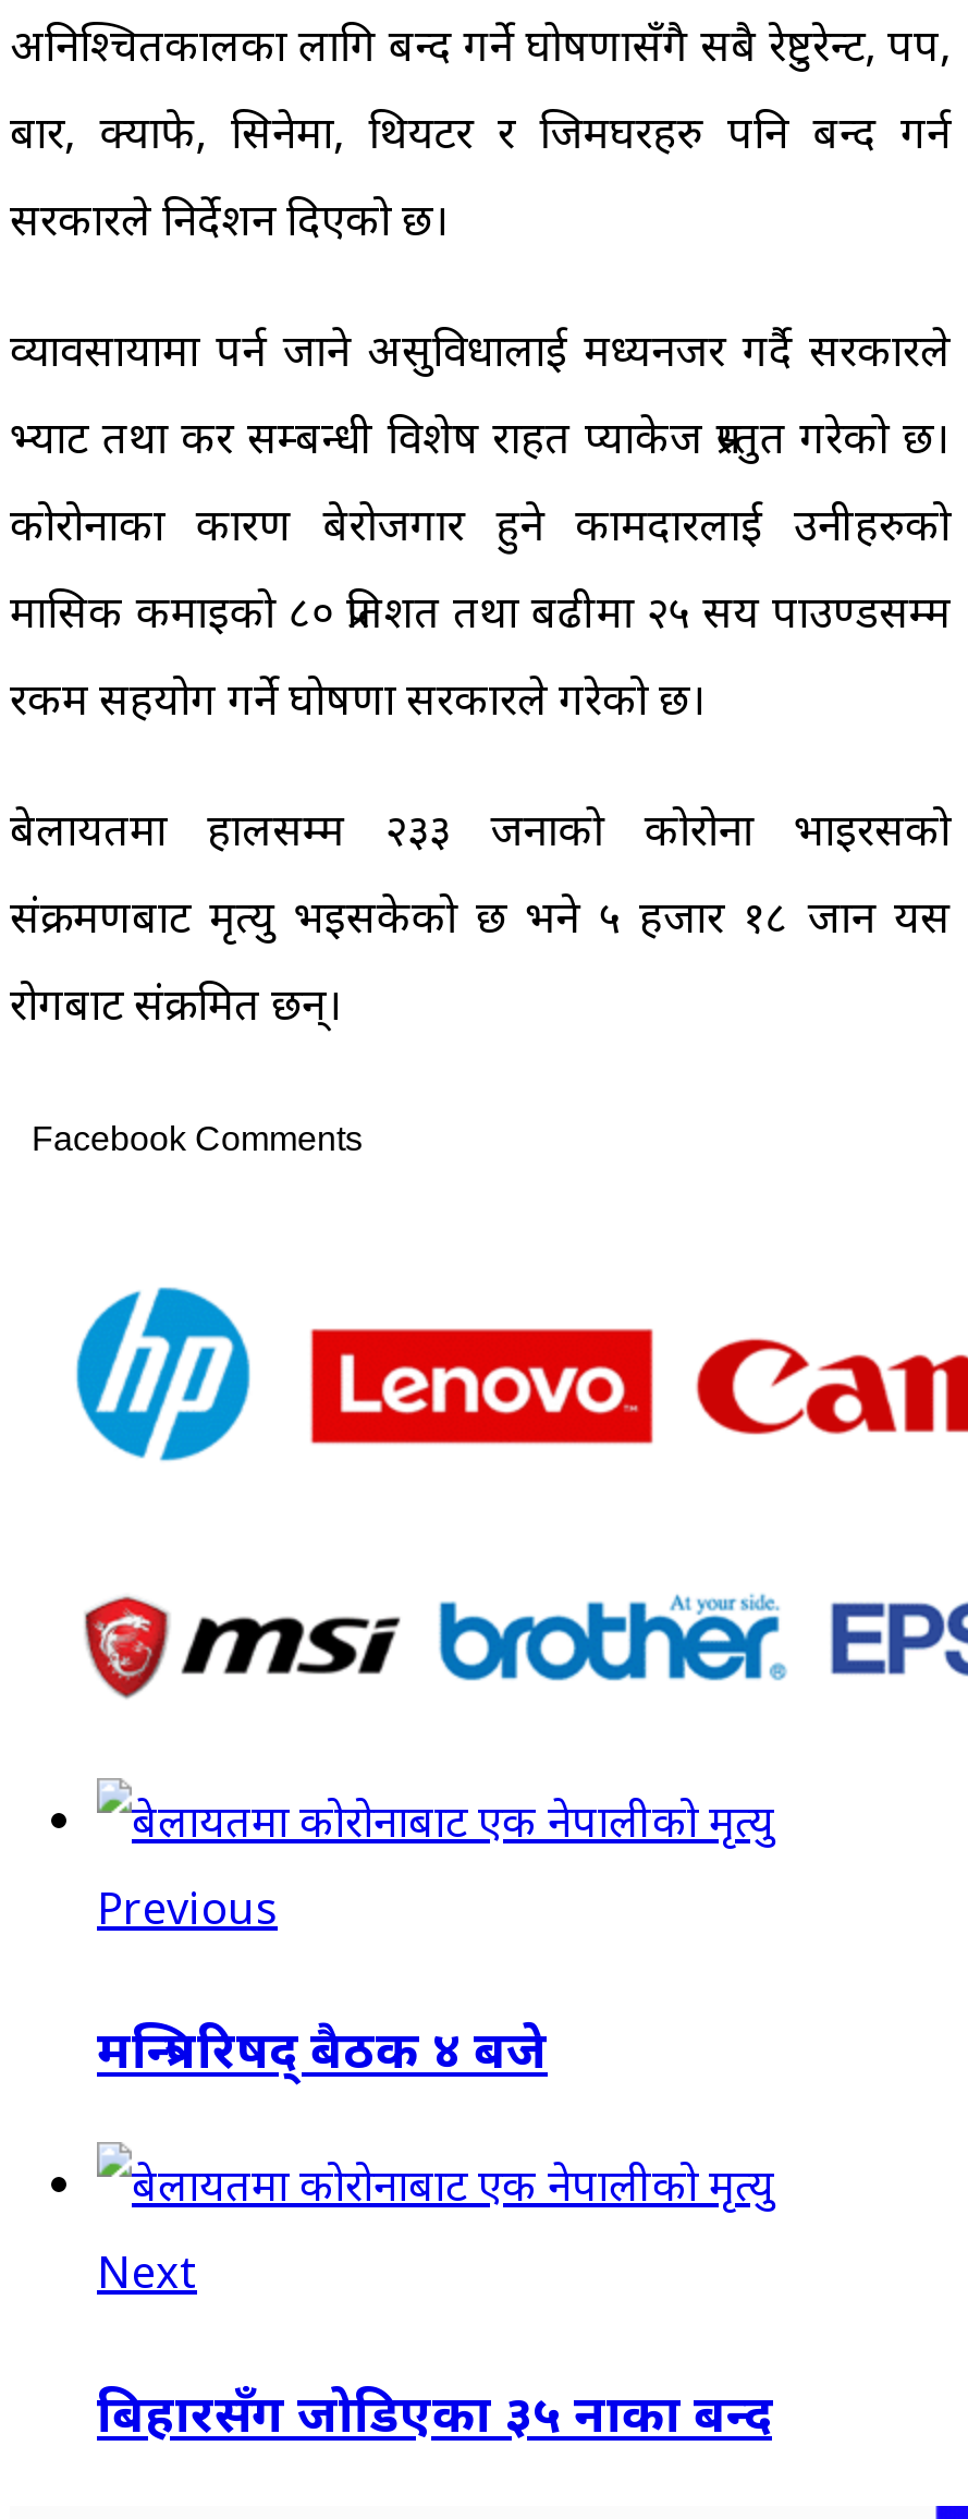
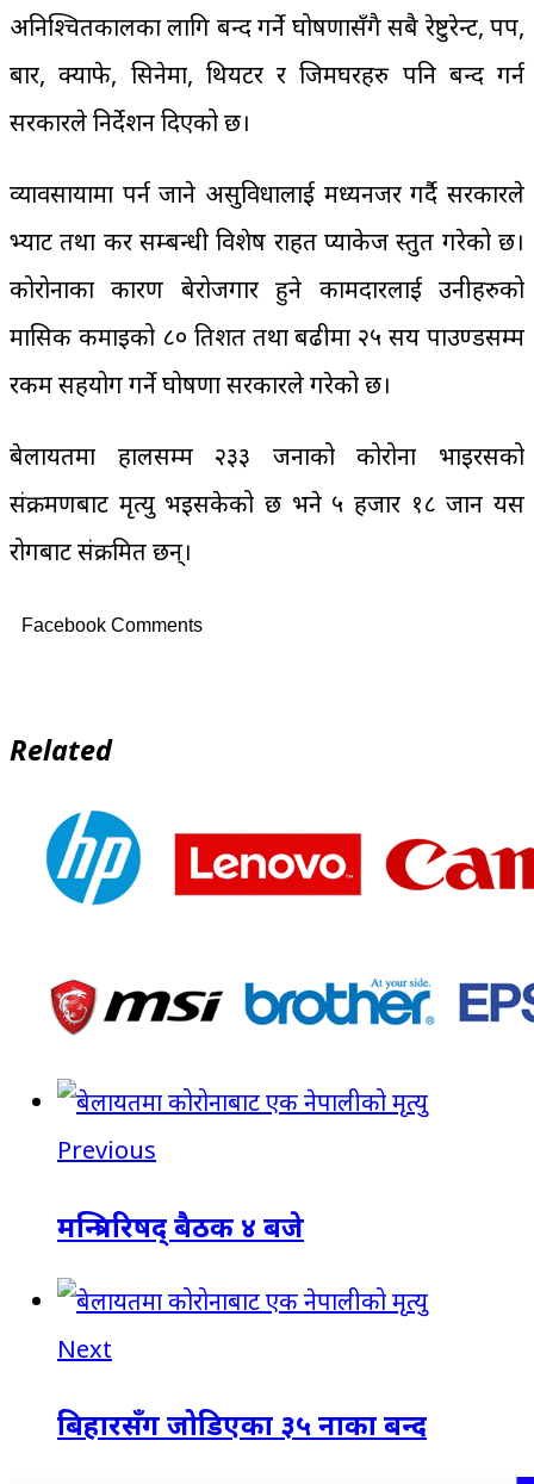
+ Related
